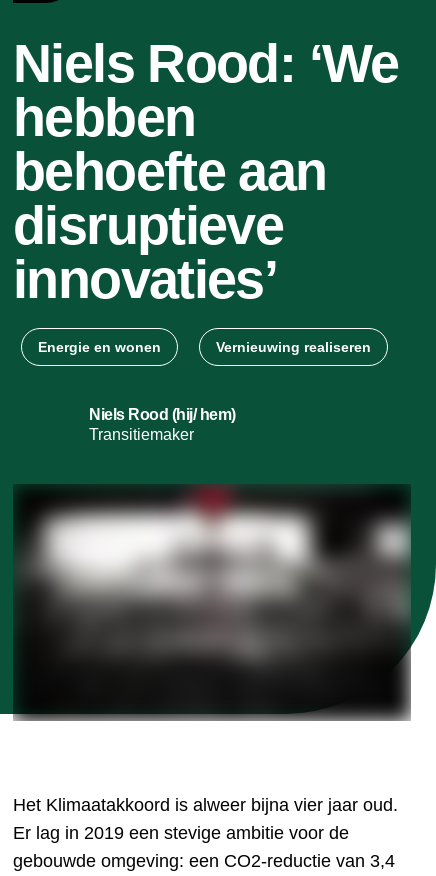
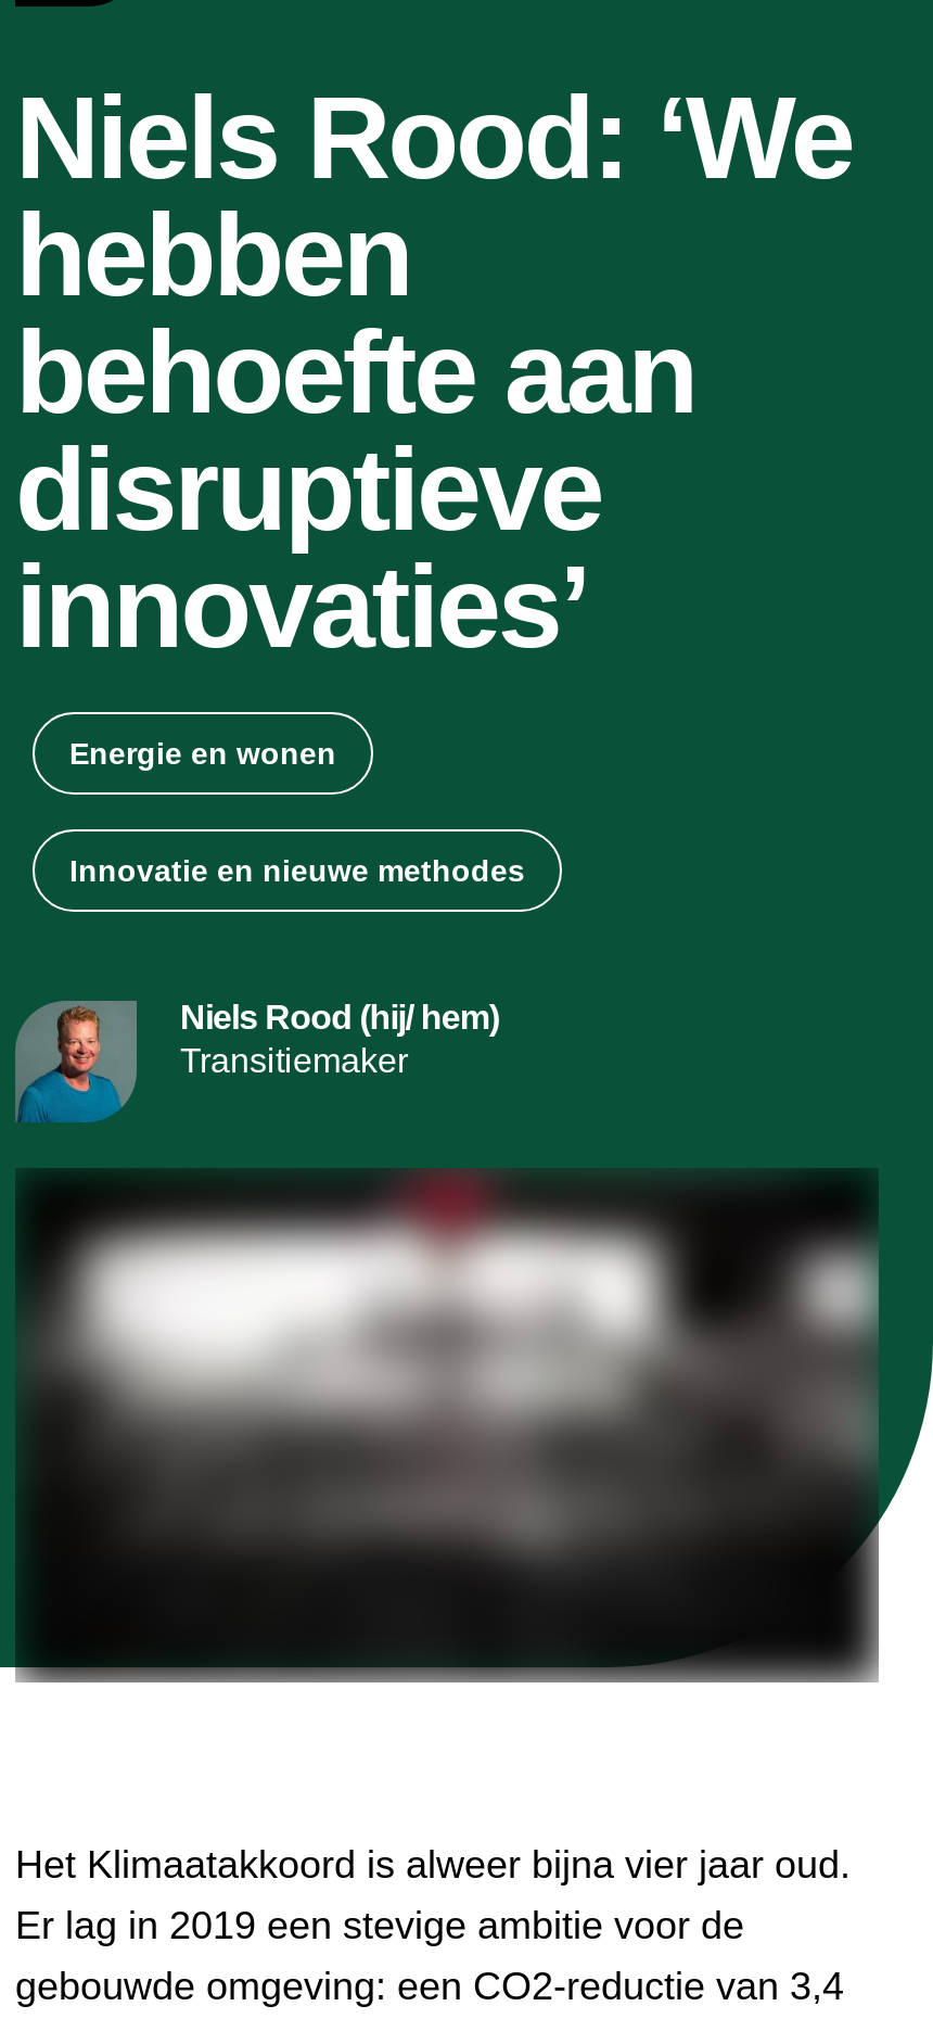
- Vernieuwing realiseren
+ Innovatie en nieuwe methodes

+ [image]
